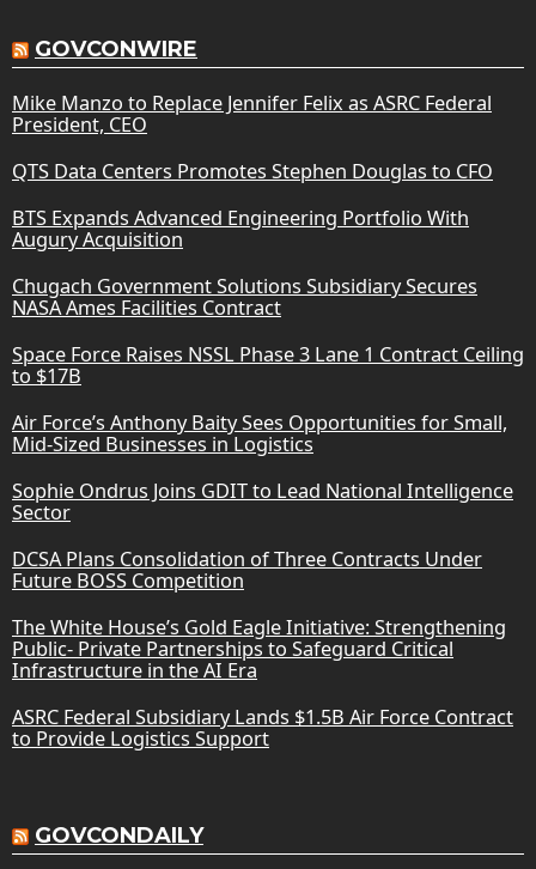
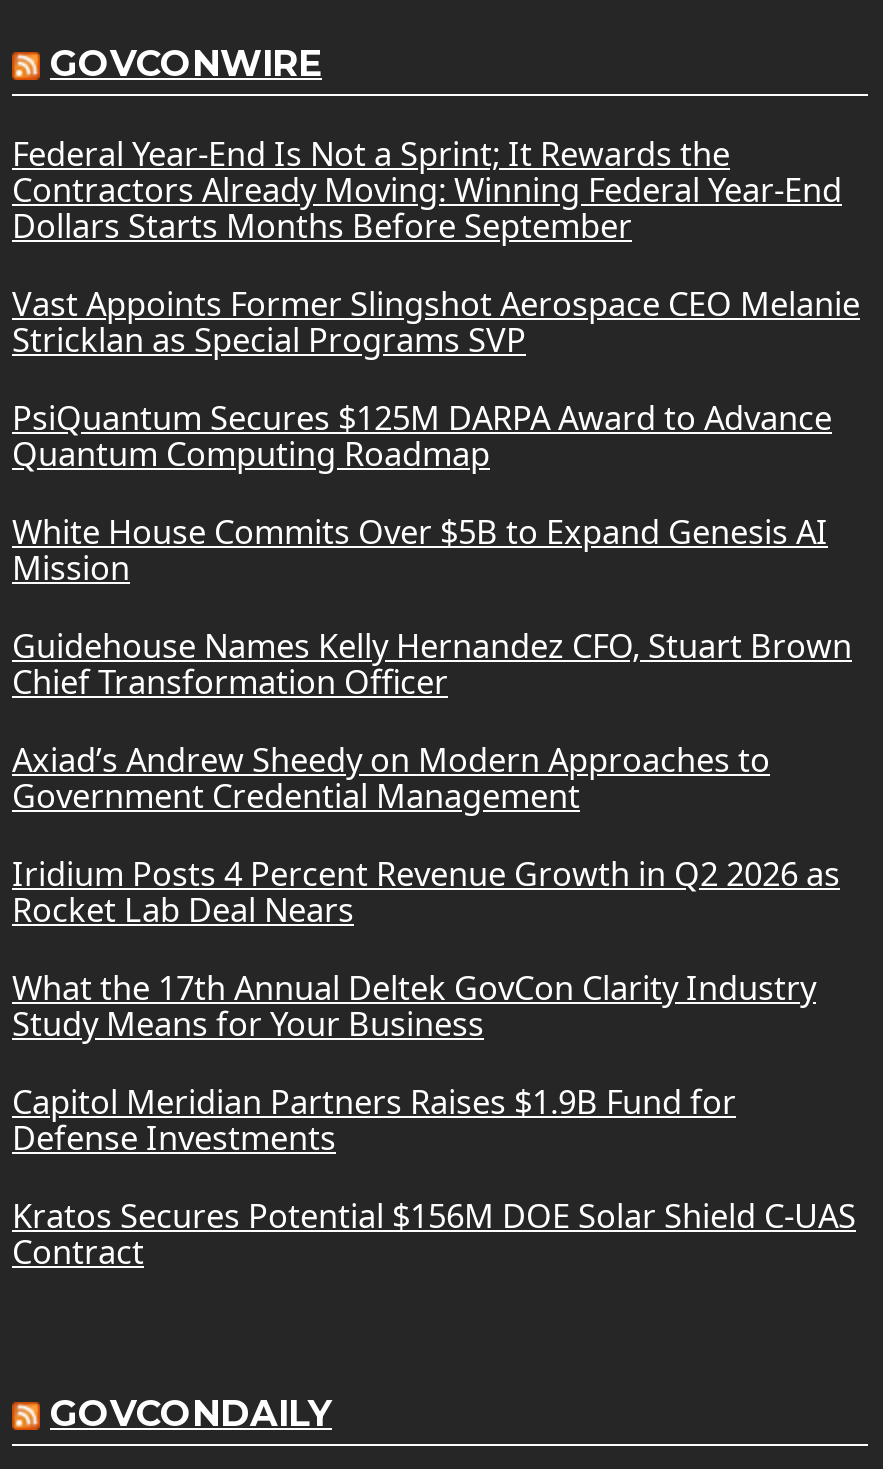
- Mike Manzo to Replace Jennifer Felix as ASRC Federal
- President, CEO
+ Federal Year-End Is Not a Sprint; It Rewards the
+ Contractors Already Moving: Winning Federal Year-End
+ Dollars Starts Months Before September

- QTS Data Centers Promotes Stephen Douglas to CFO
+ Vast Appoints Former Slingshot Aerospace CEO Melanie
+ Stricklan as Special Programs SVP

- BTS Expands Advanced Engineering Portfolio With
- Augury Acquisition
+ PsiQuantum Secures $125M DARPA Award to Advance
+ Quantum Computing Roadmap

- Chugach Government Solutions Subsidiary Secures
- NASA Ames Facilities Contract
+ White House Commits Over $5B to Expand Genesis AI
+ Mission

- Space Force Raises NSSL Phase 3 Lane 1 Contract Ceiling
- to $17B
+ Guidehouse Names Kelly Hernandez CFO, Stuart Brown
+ Chief Transformation Officer

- Air Force’s Anthony Baity Sees Opportunities for Small,
- Mid-Sized Businesses in Logistics
+ Axiad’s Andrew Sheedy on Modern Approaches to
+ Government Credential Management

- Sophie Ondrus Joins GDIT to Lead National Intelligence
- Sector
+ Iridium Posts 4 Percent Revenue Growth in Q2 2026 as
+ Rocket Lab Deal Nears

- DCSA Plans Consolidation of Three Contracts Under
- Future BOSS Competition
+ What the 17th Annual Deltek GovCon Clarity Industry
+ Study Means for Your Business

- The White House’s Gold Eagle Initiative: Strengthening
- Public- Private Partnerships to Safeguard Critical
- Infrastructure in the AI Era
+ Capitol Meridian Partners Raises $1.9B Fund for
+ Defense Investments

- ASRC Federal Subsidiary Lands $1.5B Air Force Contract
- to Provide Logistics Support
+ Kratos Secures Potential $156M DOE Solar Shield C-UAS
+ Contract
